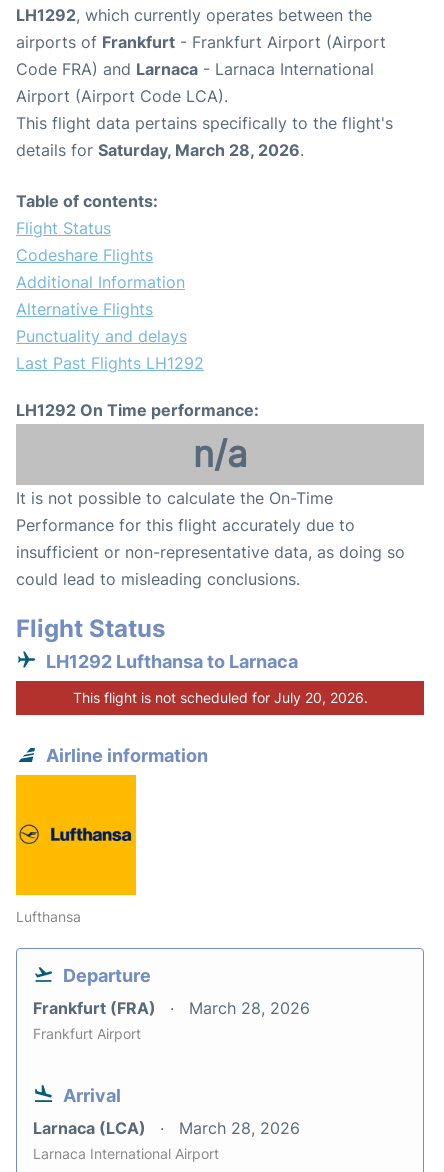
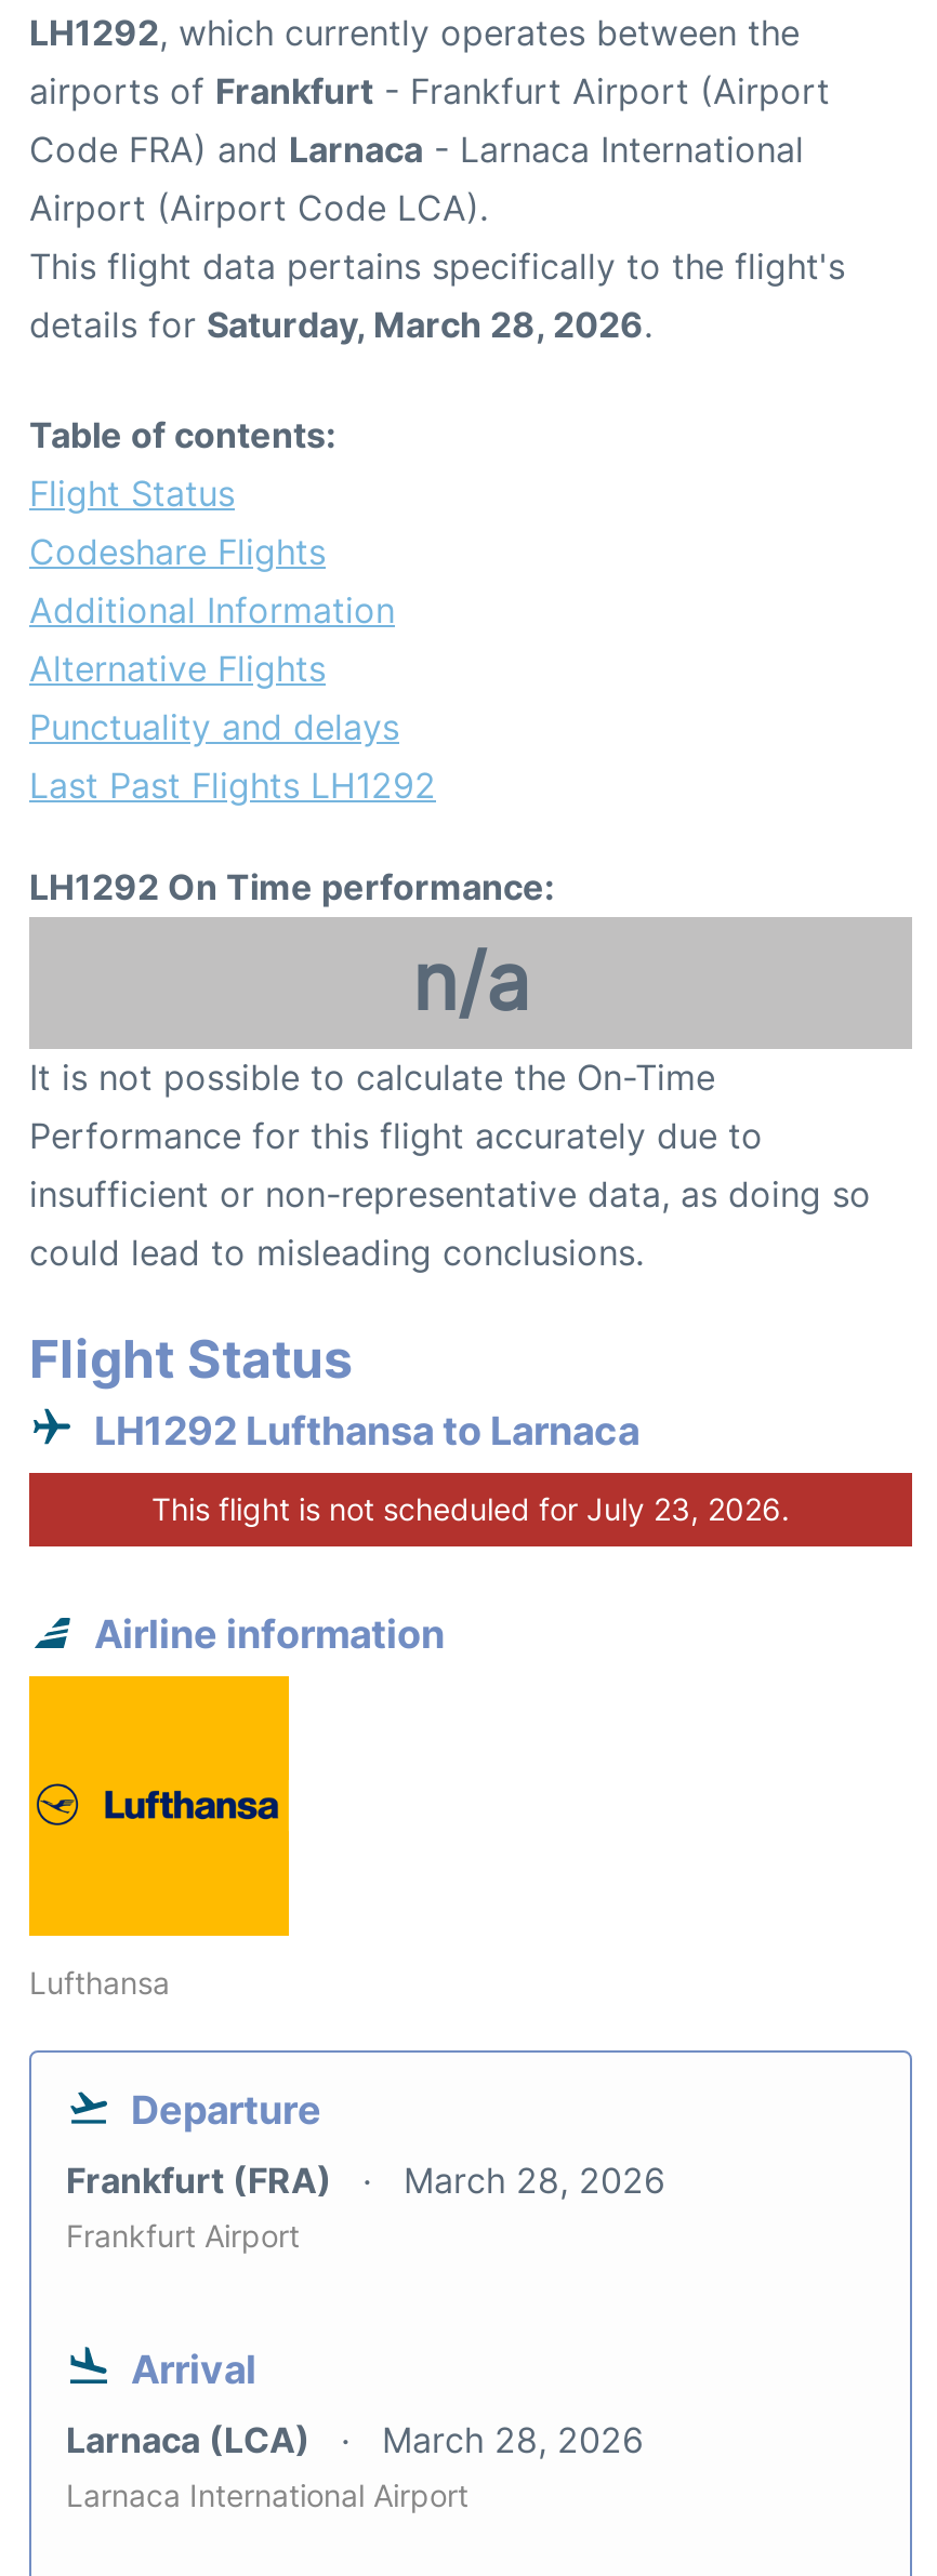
- This flight is not scheduled for July 20, 2026.
+ This flight is not scheduled for July 23, 2026.
